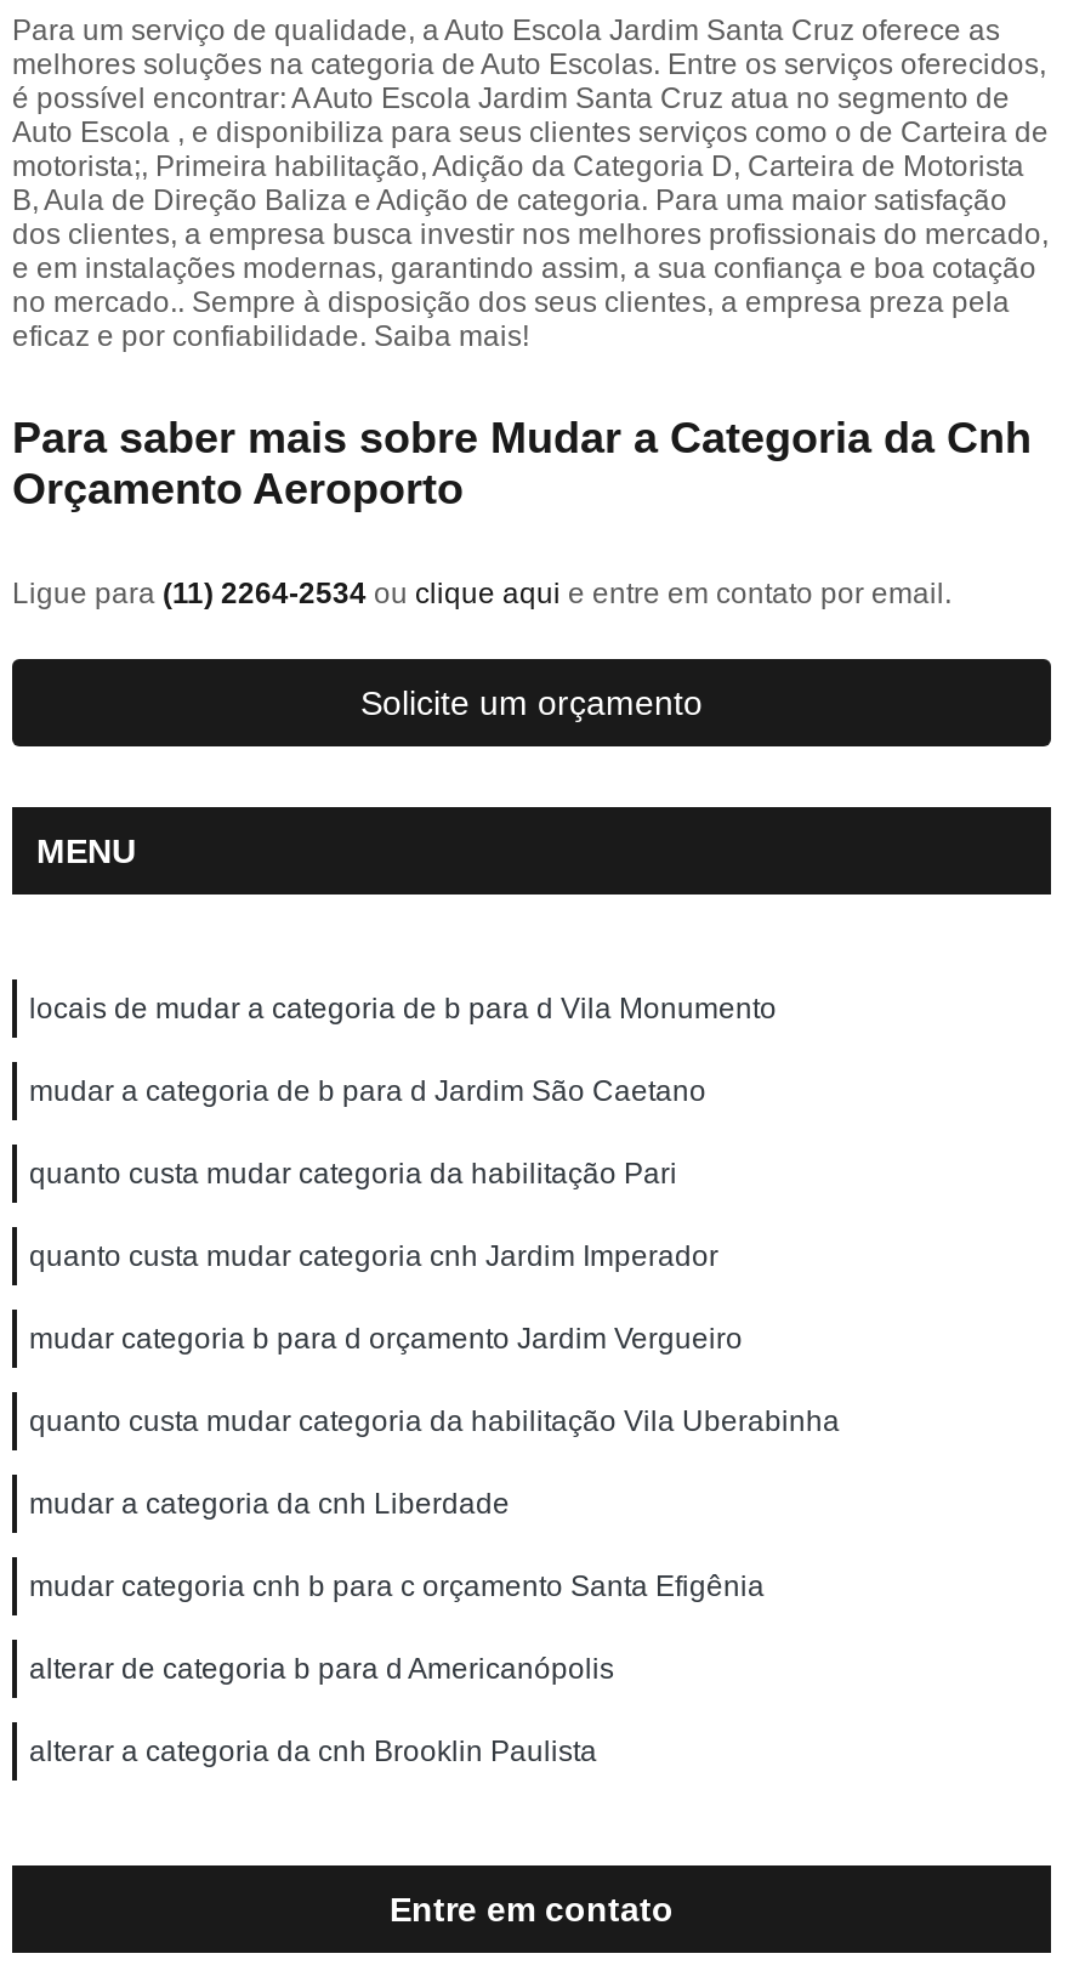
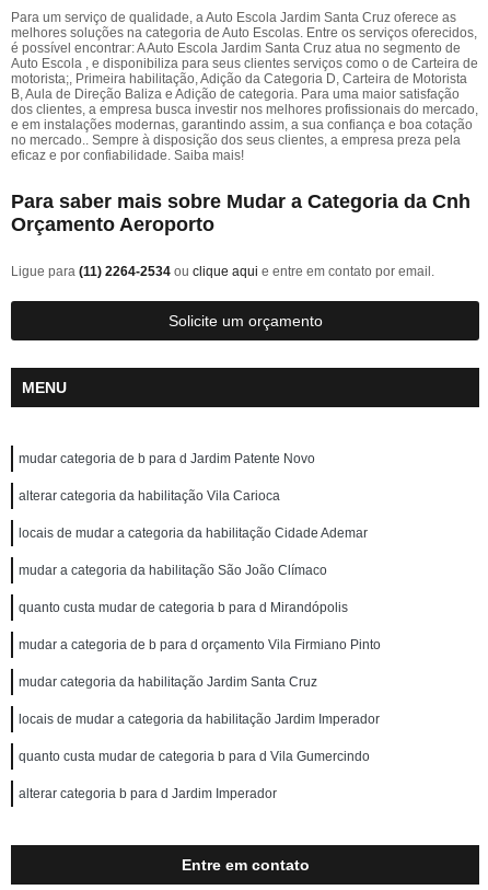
- locais de mudar a categoria de b para d Vila Monumento
+ mudar categoria de b para d Jardim Patente Novo

- mudar a categoria de b para d Jardim São Caetano
+ alterar categoria da habilitação Vila Carioca

- quanto custa mudar categoria da habilitação Pari
+ locais de mudar a categoria da habilitação Cidade Ademar

- quanto custa mudar categoria cnh Jardim Imperador
+ mudar a categoria da habilitação São João Clímaco

- mudar categoria b para d orçamento Jardim Vergueiro
+ quanto custa mudar de categoria b para d Mirandópolis

- quanto custa mudar categoria da habilitação Vila Uberabinha
+ mudar a categoria de b para d orçamento Vila Firmiano Pinto

- mudar a categoria da cnh Liberdade
+ mudar categoria da habilitação Jardim Santa Cruz

- mudar categoria cnh b para c orçamento Santa Efigênia
+ locais de mudar a categoria da habilitação Jardim Imperador

- alterar de categoria b para d Americanópolis
+ quanto custa mudar de categoria b para d Vila Gumercindo

- alterar a categoria da cnh Brooklin Paulista
+ alterar categoria b para d Jardim Imperador
